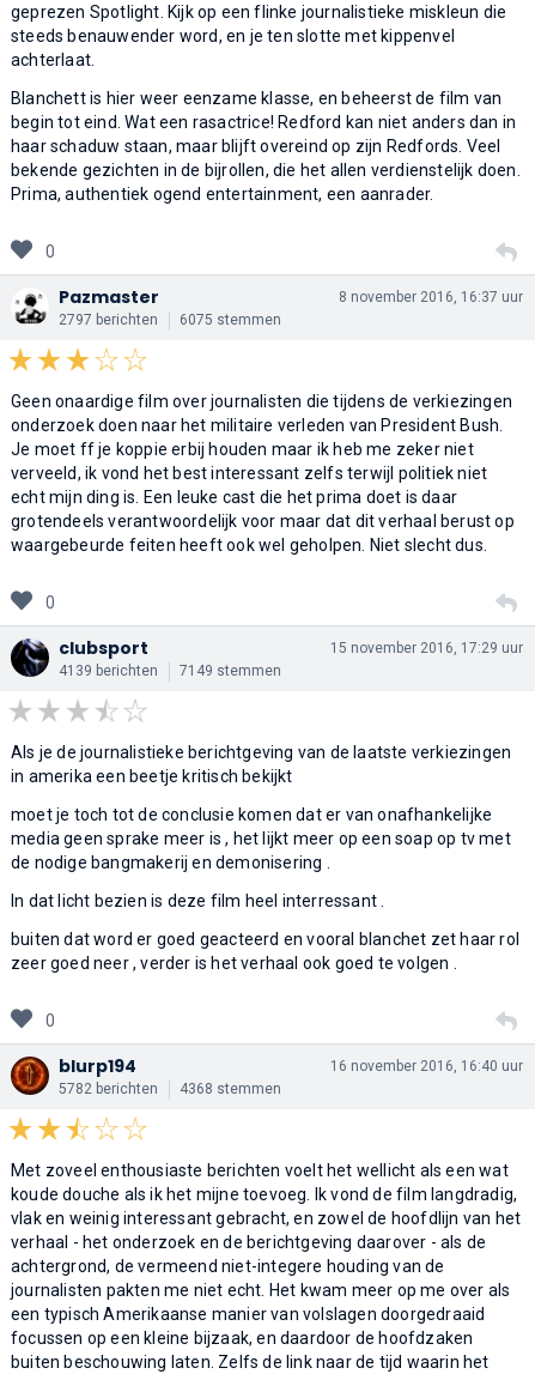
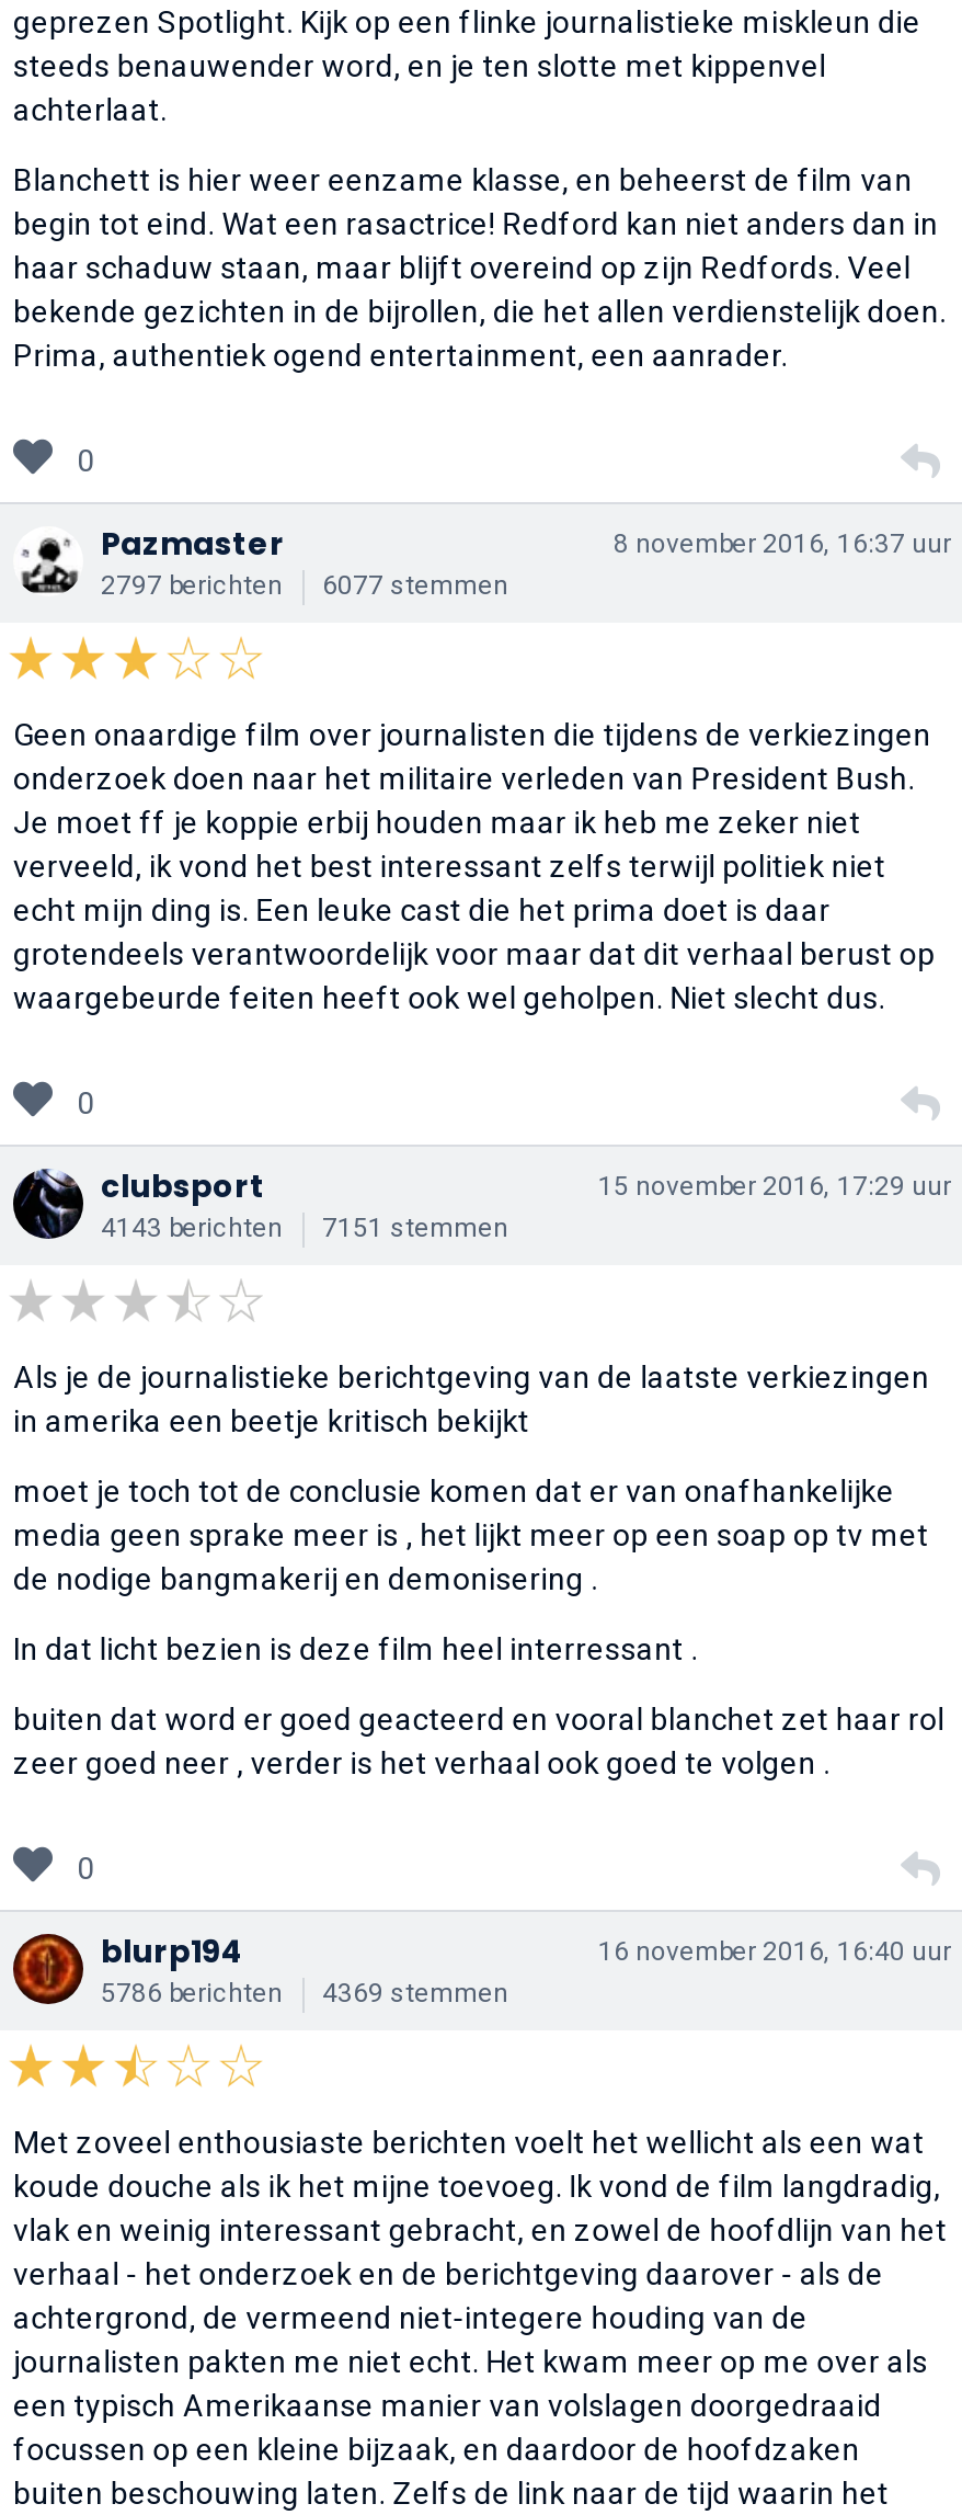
- 2797 berichten 6075 stemmen
+ 2797 berichten 6077 stemmen

- 4139 berichten
+ 4143 berichten

- 7149 stemmen
+ 7151 stemmen

- 5782 berichten
+ 5786 berichten

- 4368 stemmen
+ 4369 stemmen
